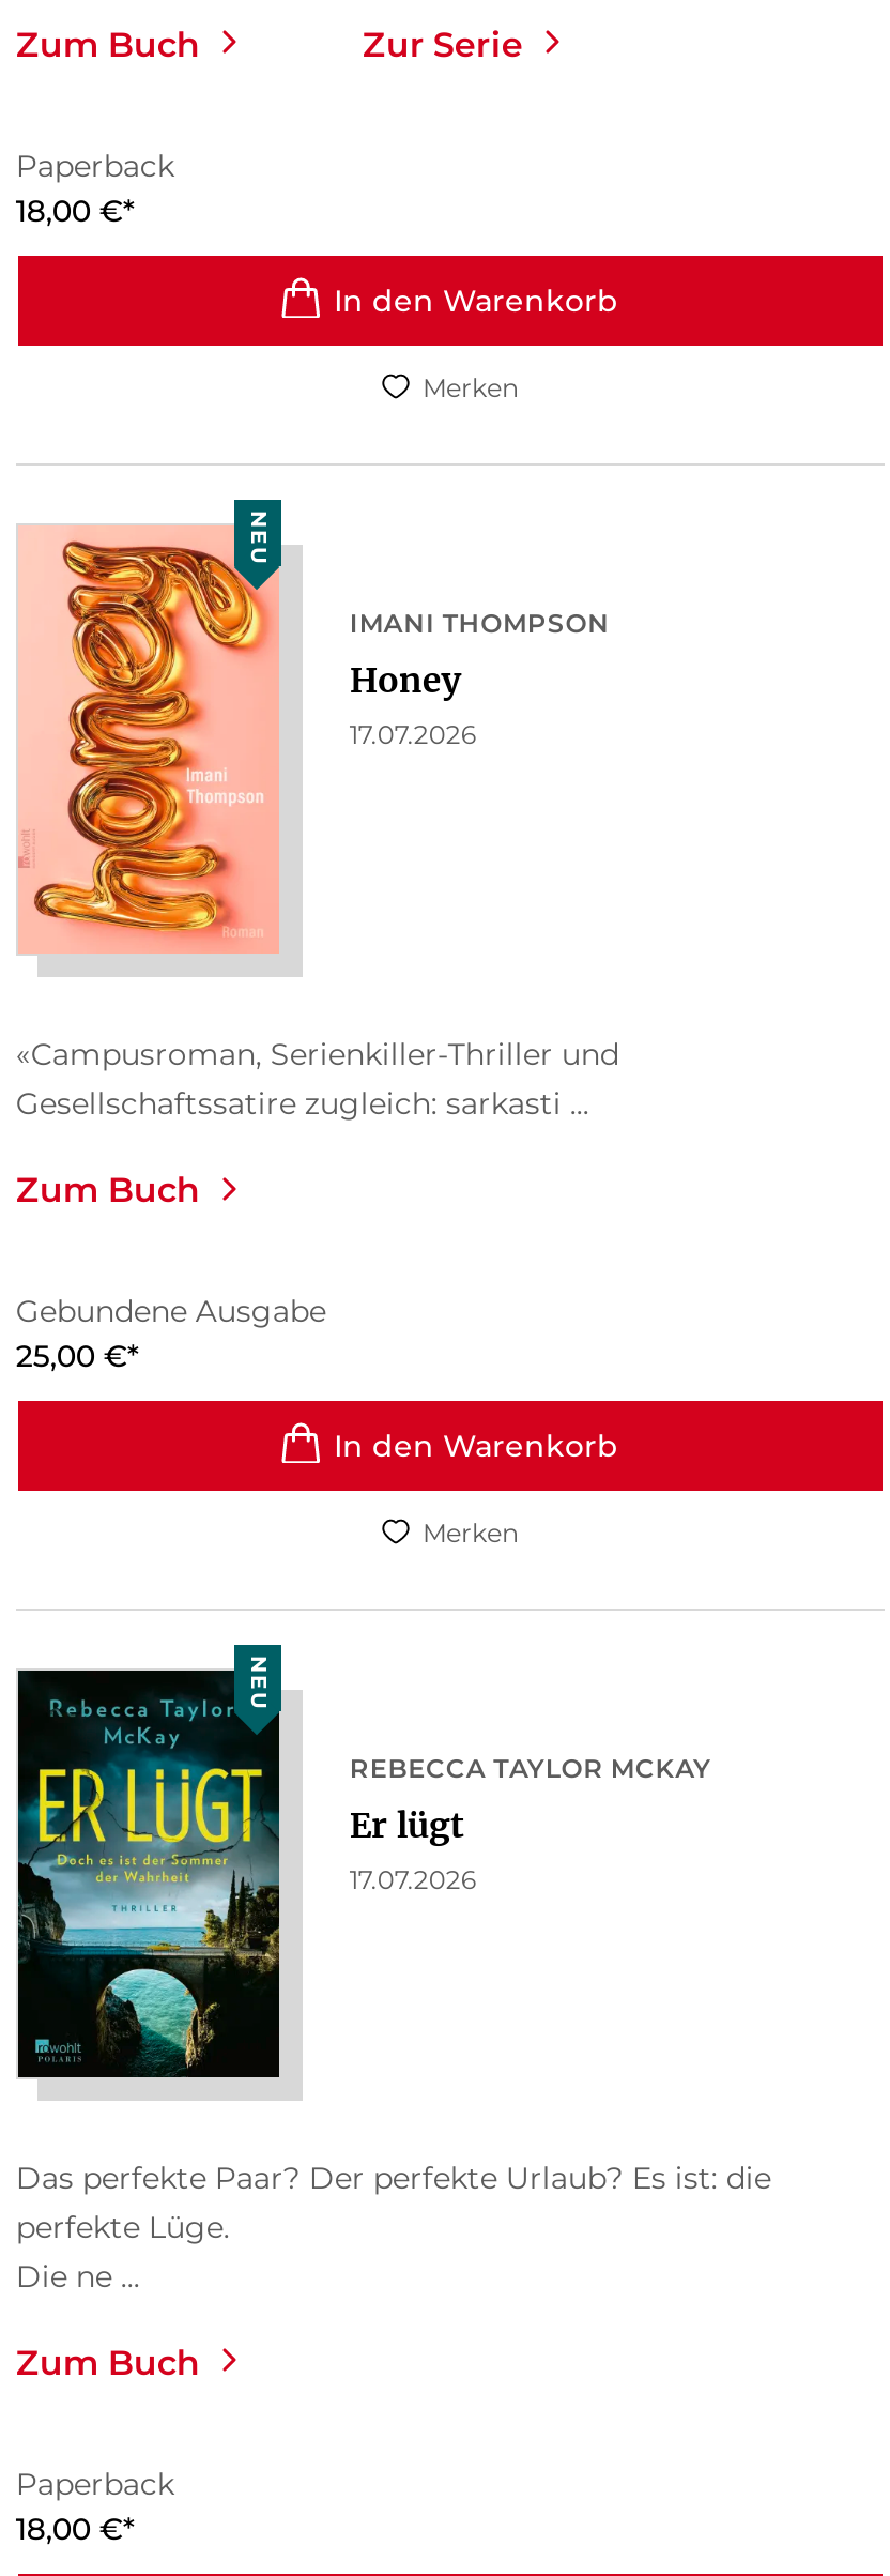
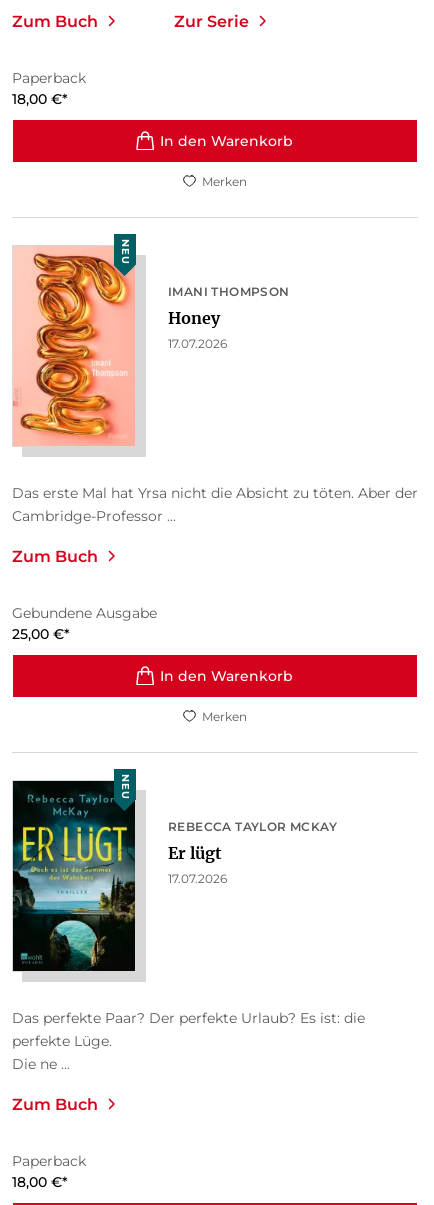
- «Campusroman, Serienkiller-Thriller und
- Gesellschaftssatire zugleich: sarkasti ...
+ Das erste Mal hat Yrsa nicht die Absicht zu töten. Aber der
+ Cambridge-Professor ...
